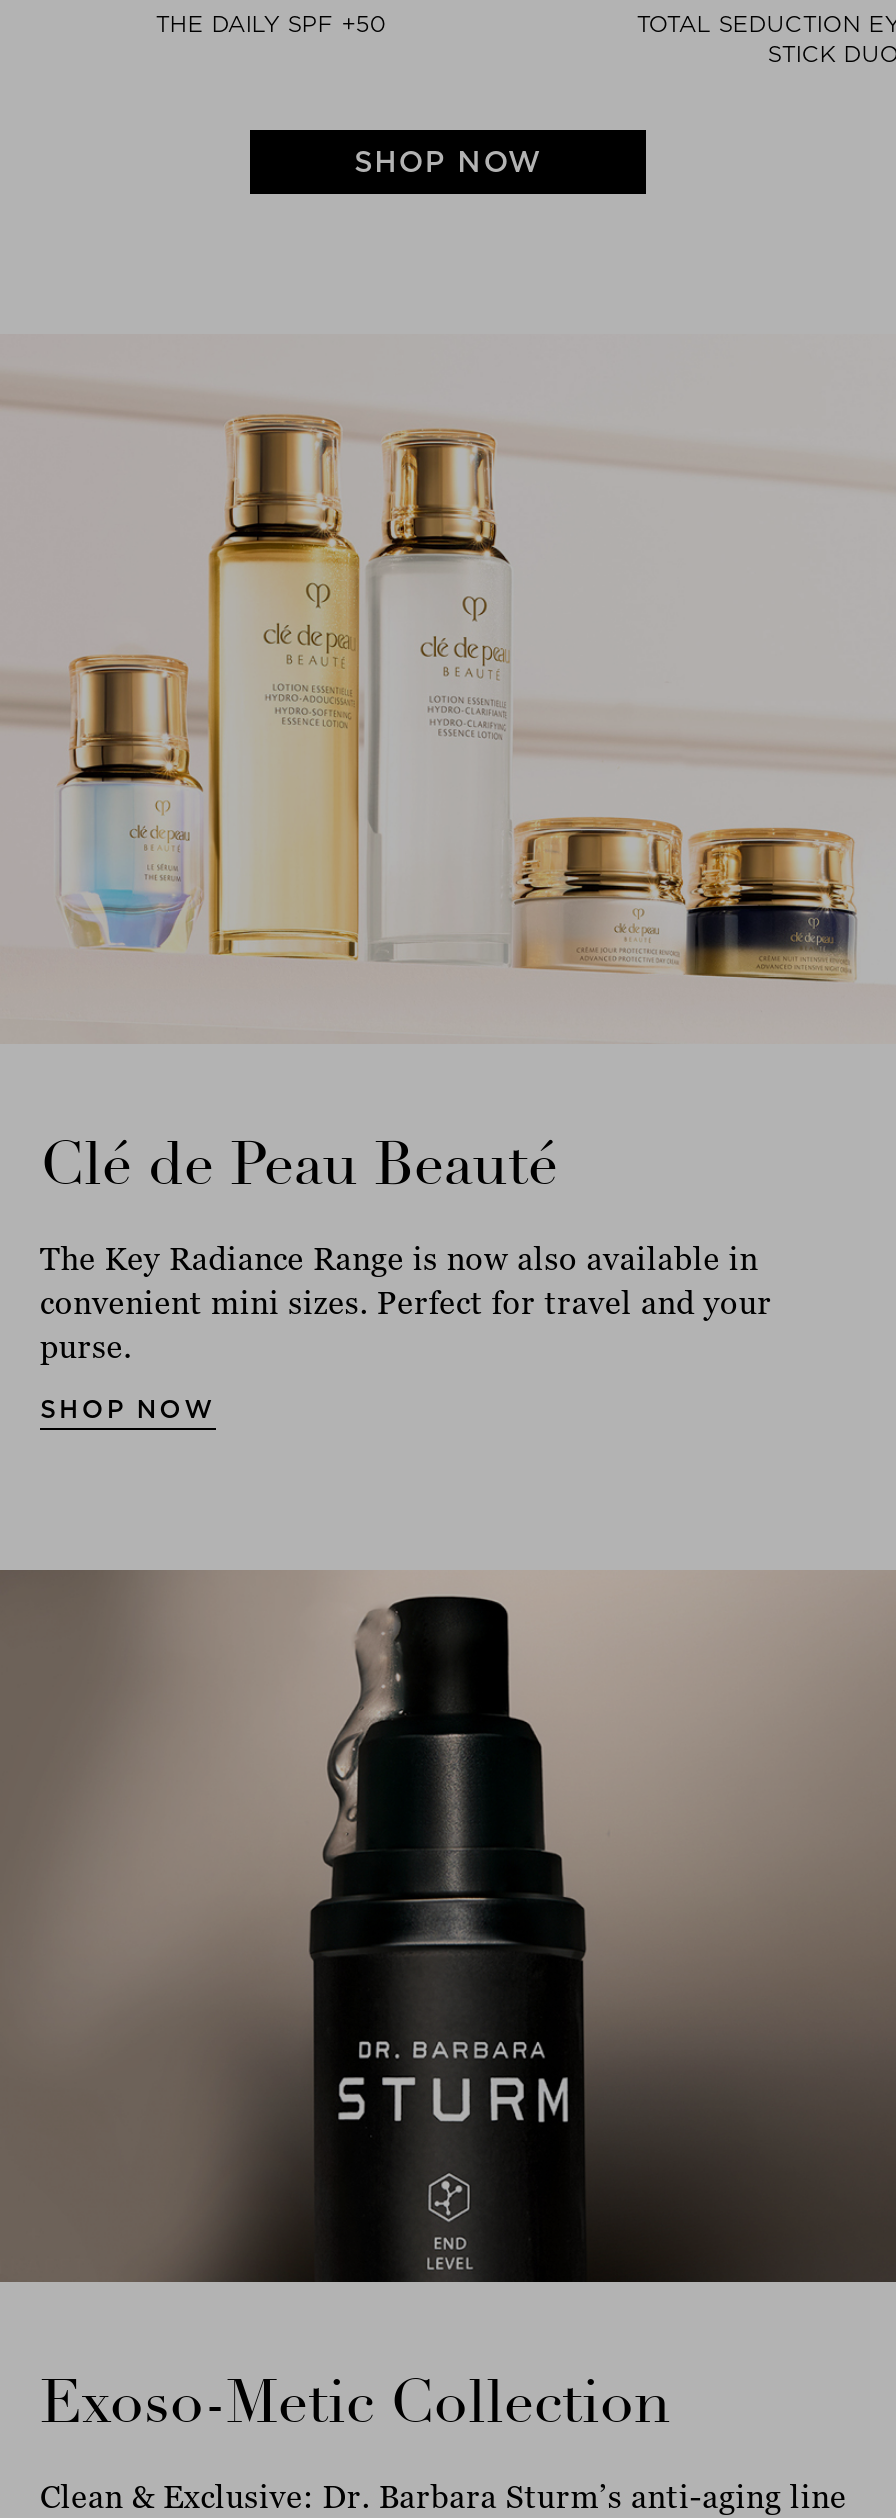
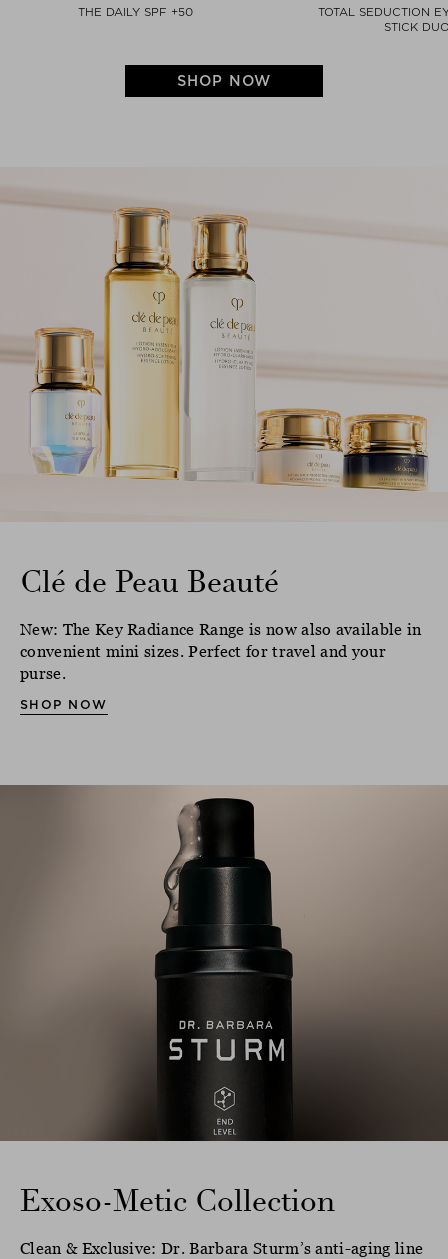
- The Key Radiance Range is now also available in
+ New: The Key Radiance Range is now also available in
